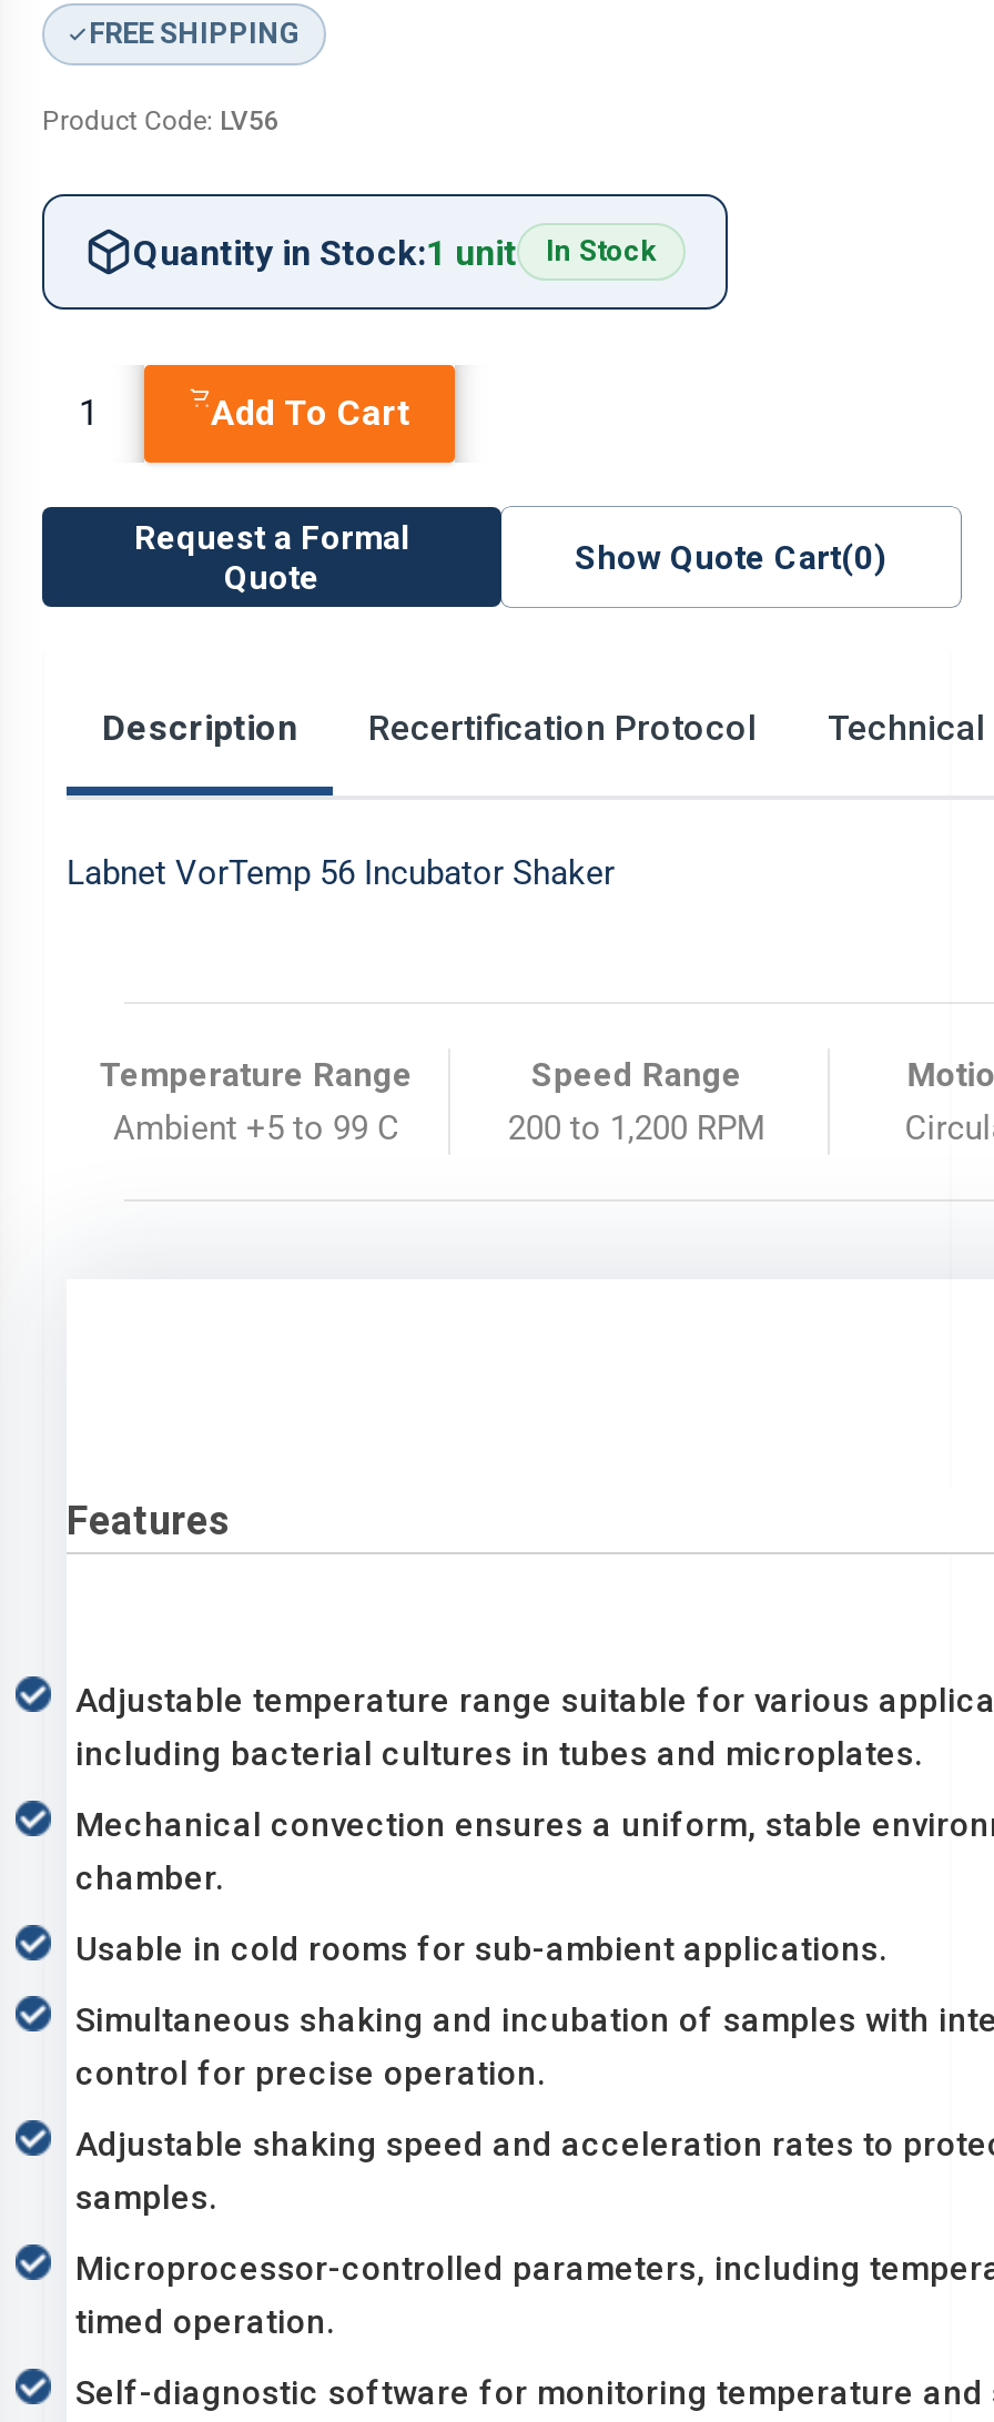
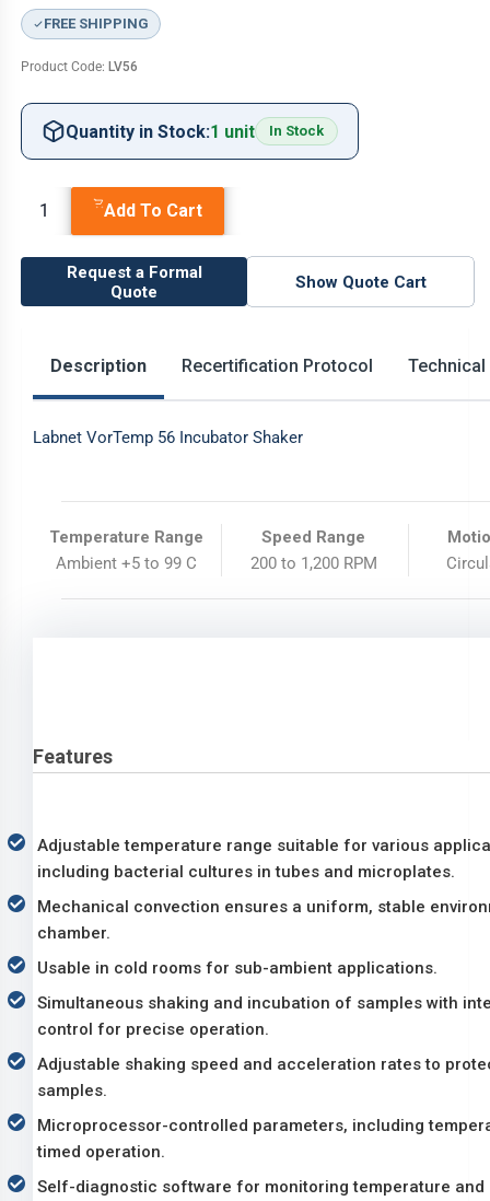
- Show Quote Cart(0)
+ Show Quote Cart
